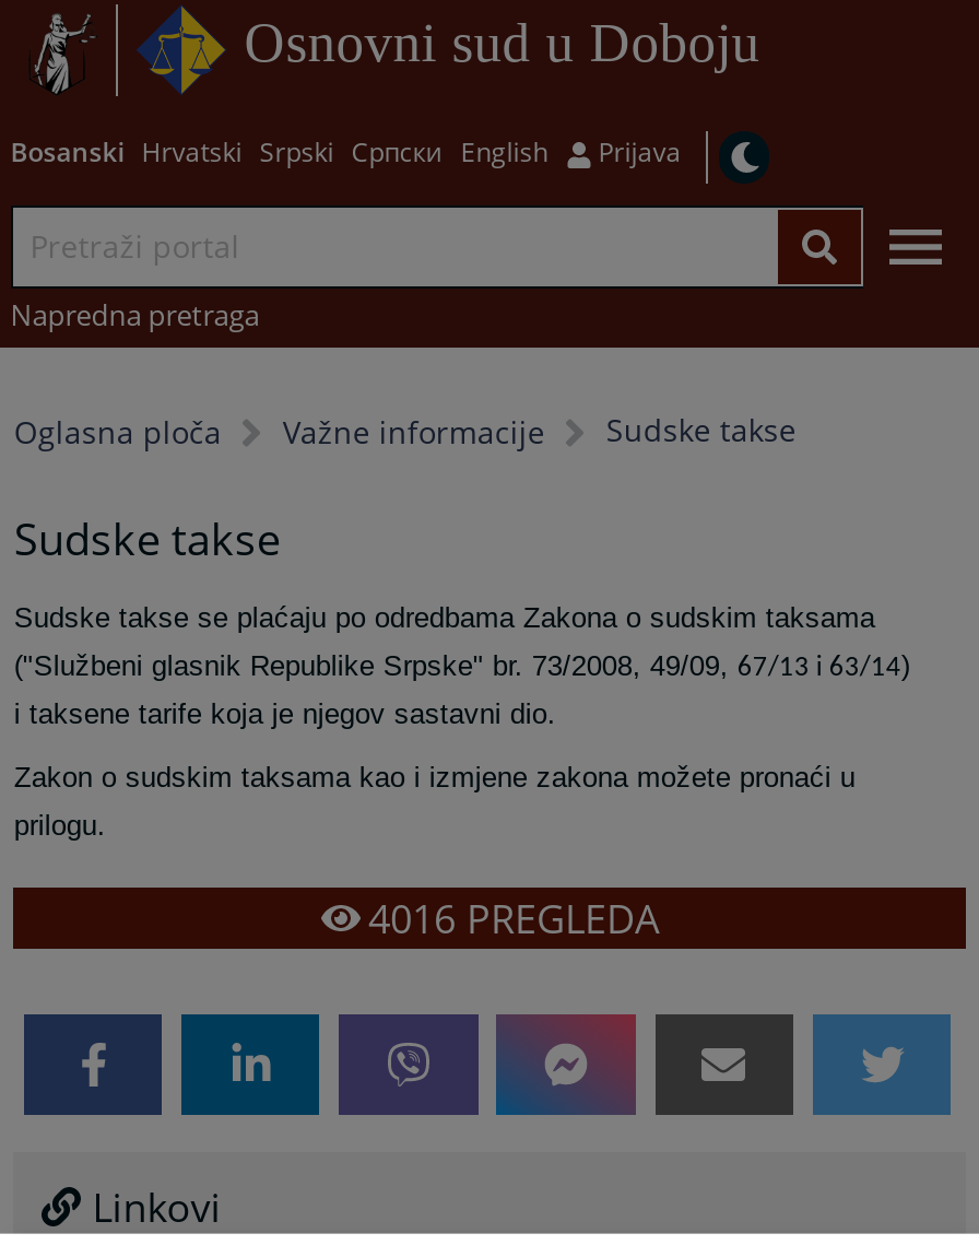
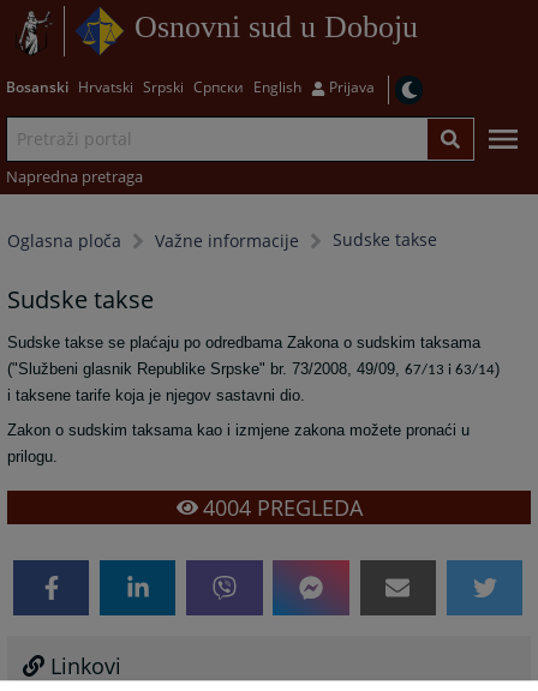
- 4016 PREGLEDA
+ 4004 PREGLEDA
